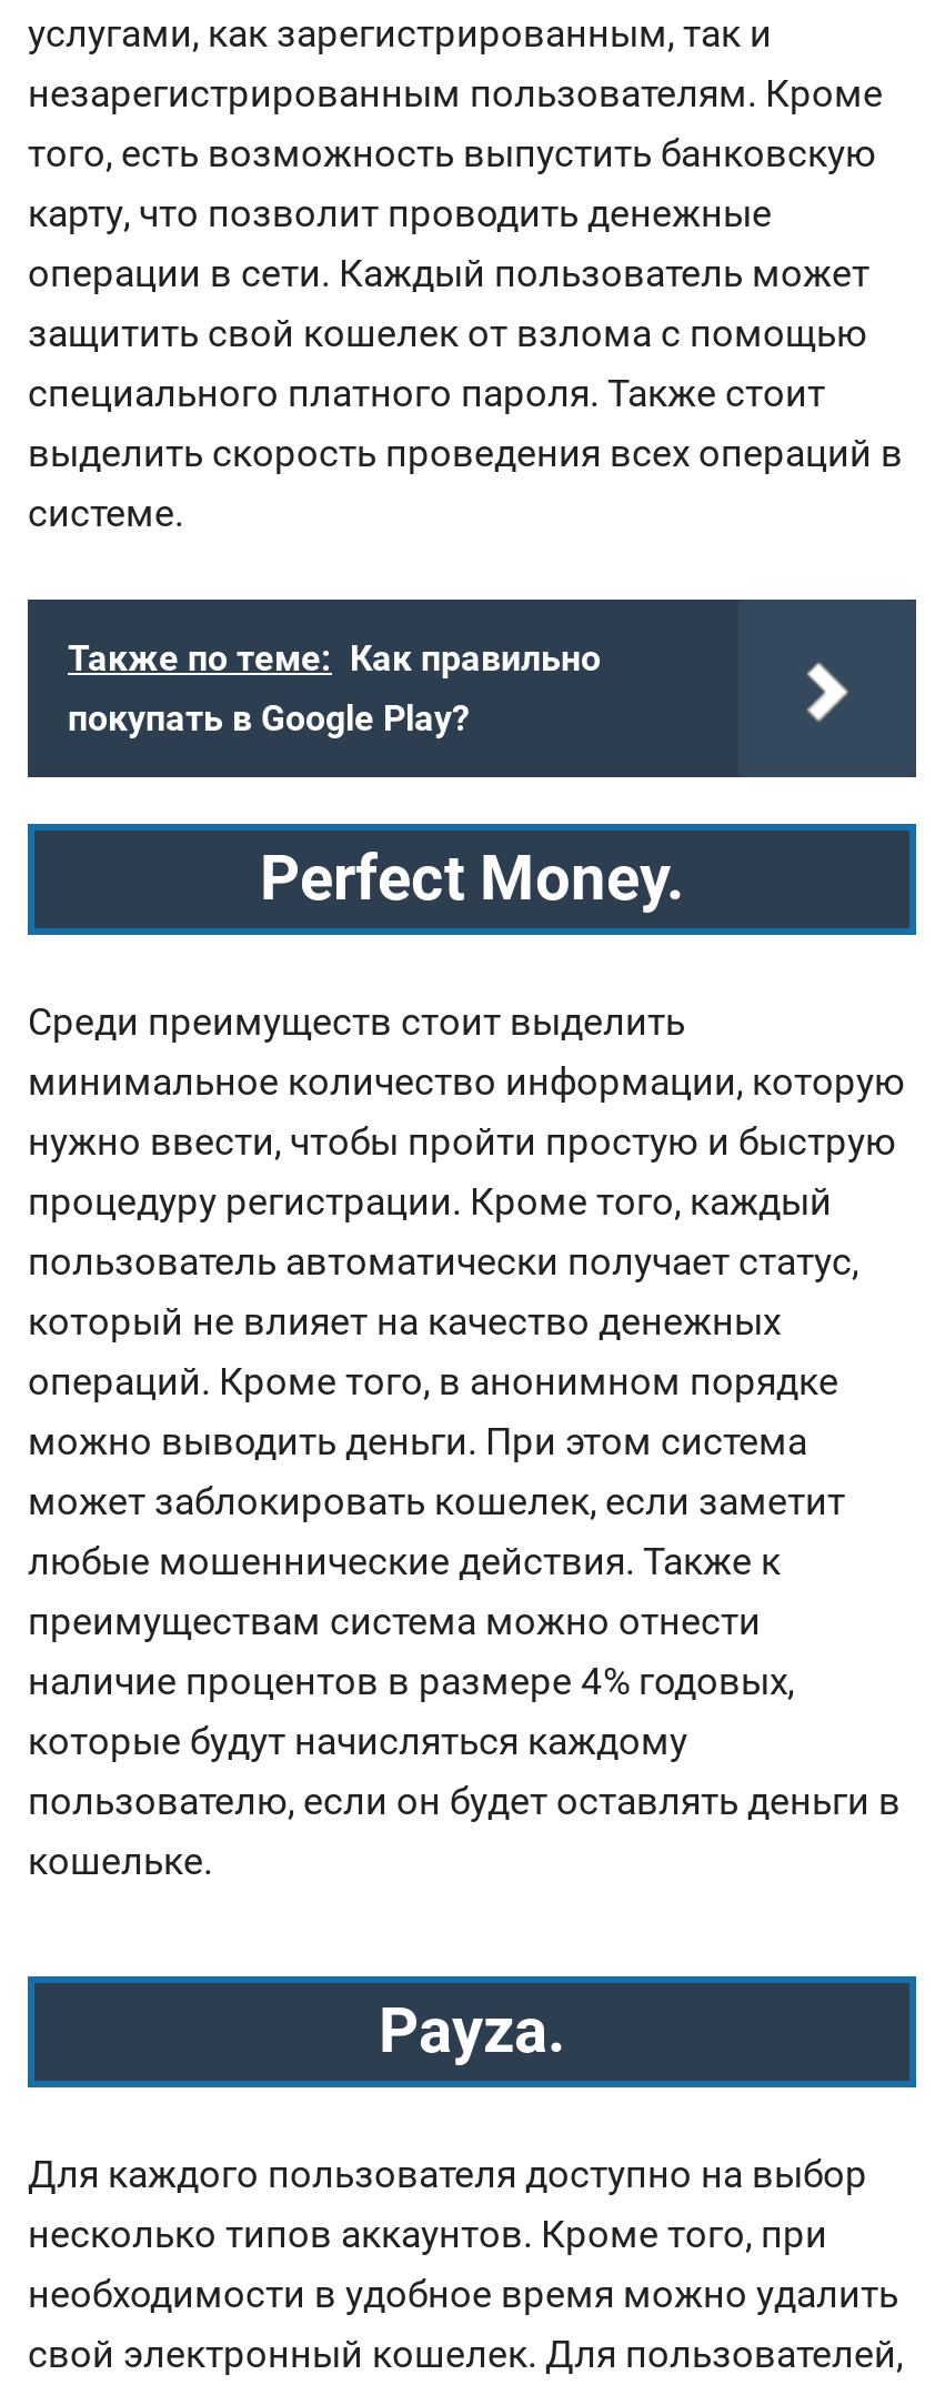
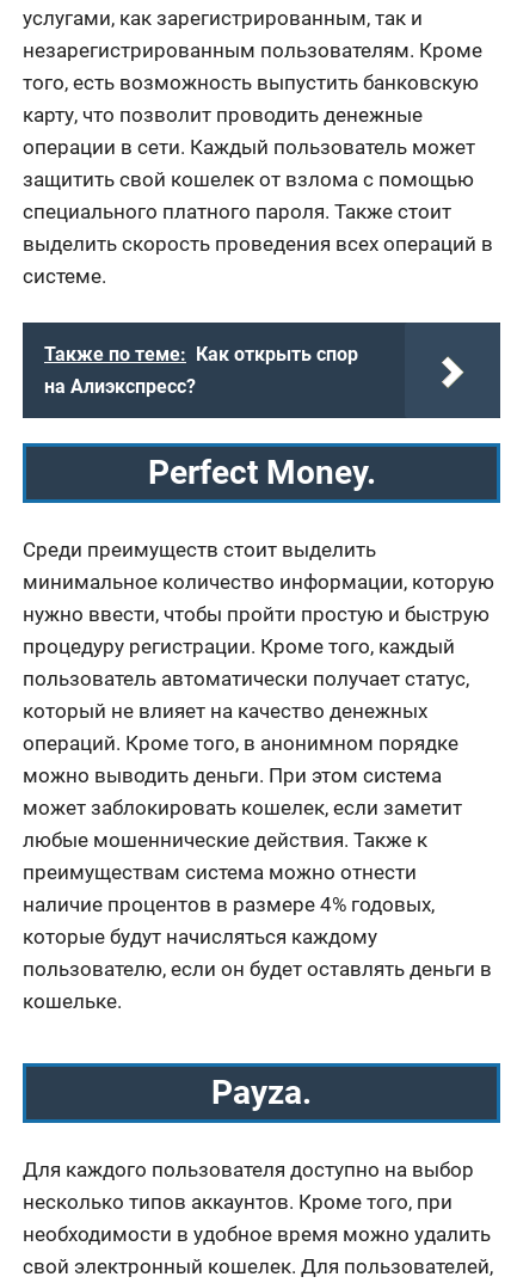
- Также по теме: Как правильно
- покупать в Google Play?
+ Также по теме: Как открыть спор
+ на Алиэкспресс?
